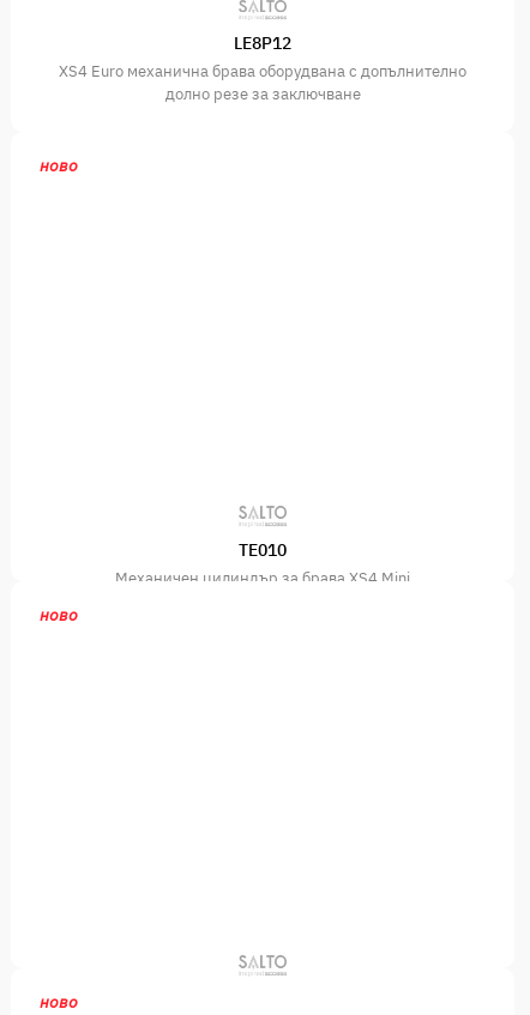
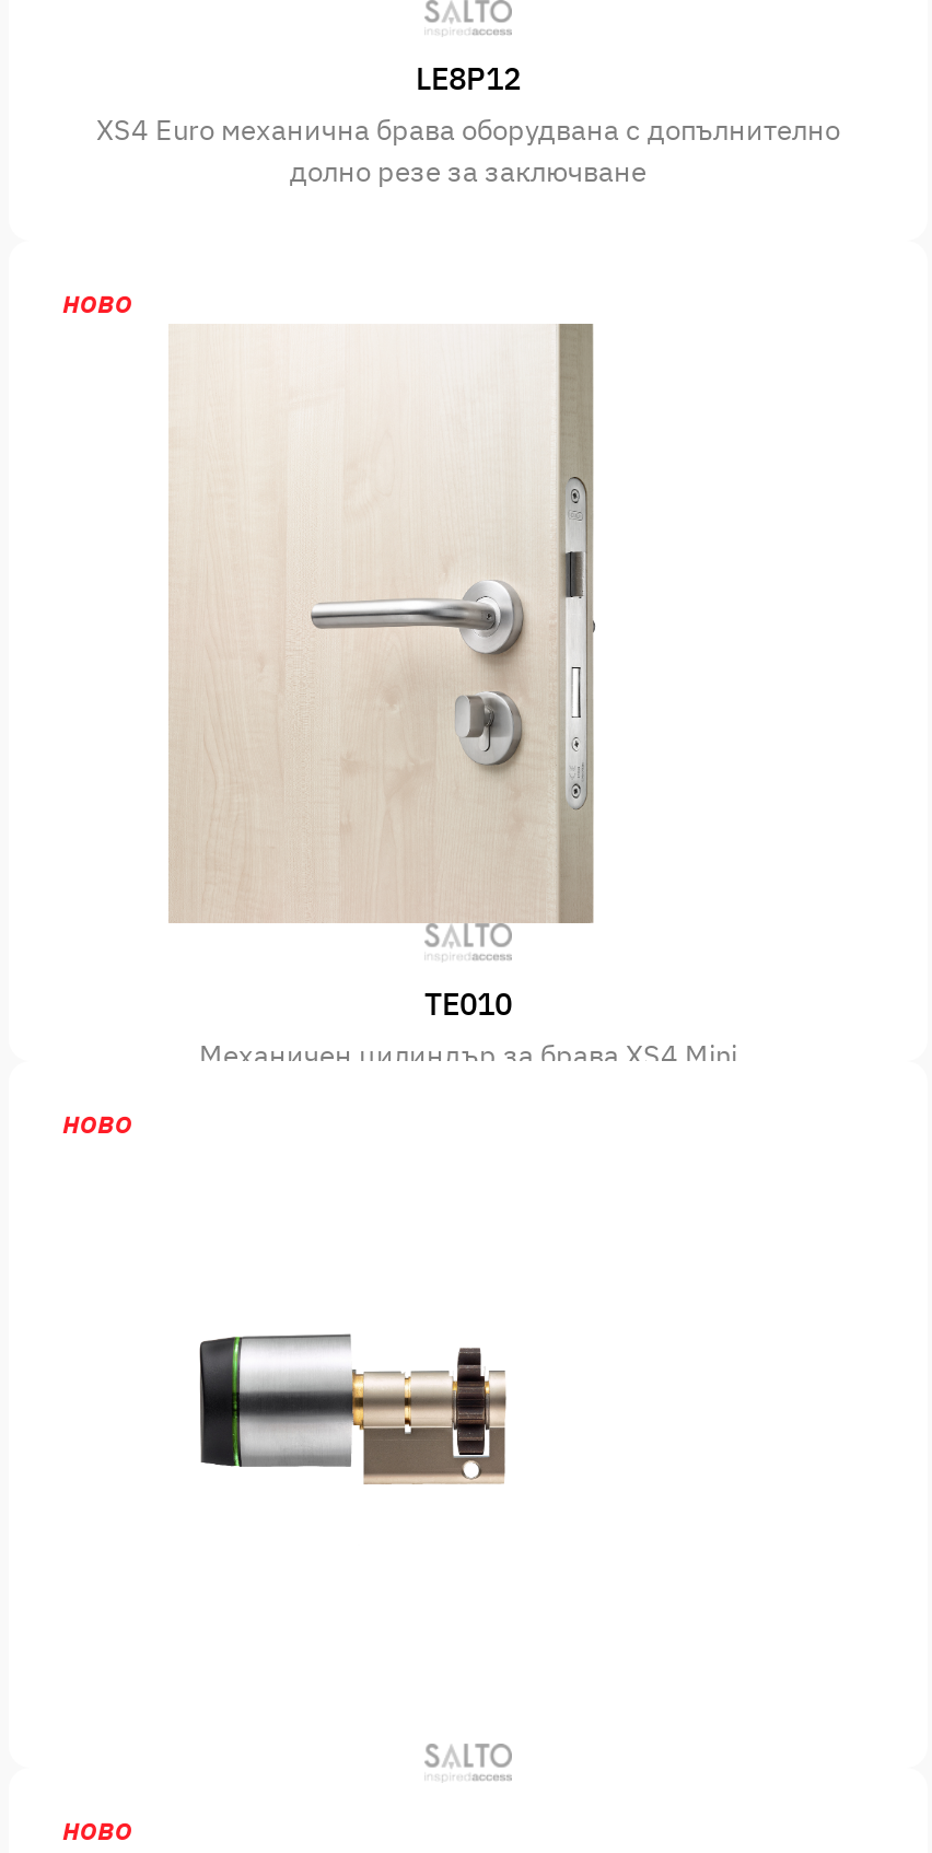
+ [image]

+ [image]
